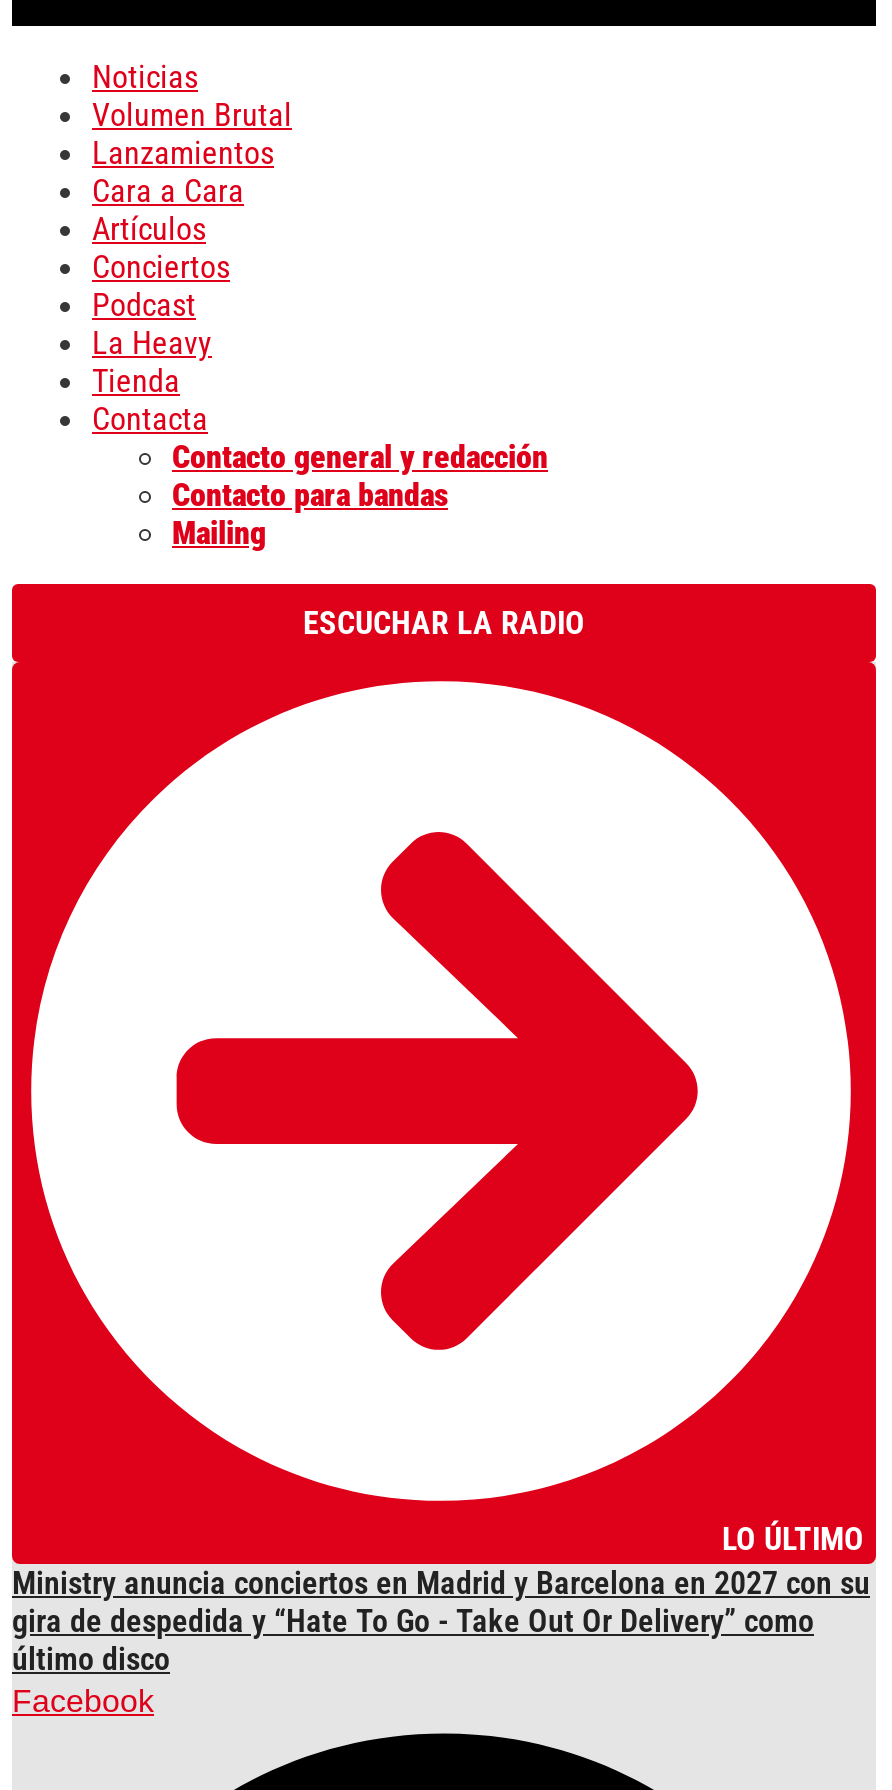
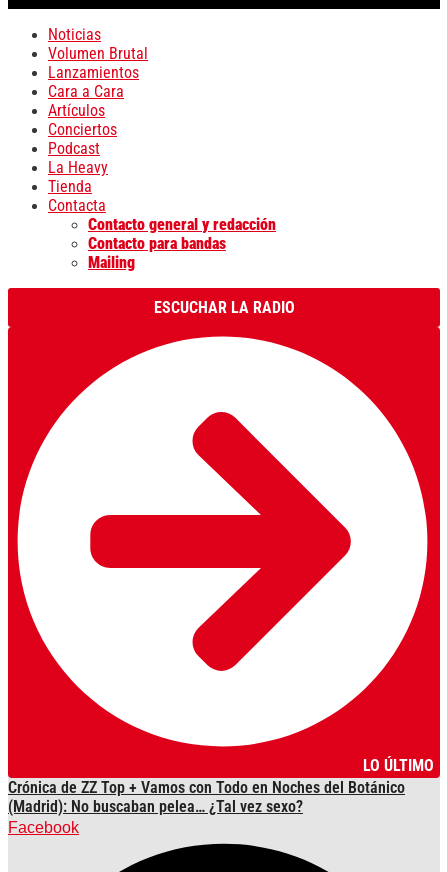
- Ministry anuncia conciertos en Madrid y Barcelona en 2027 con su
- gira de despedida y “Hate To Go - Take Out Or Delivery” como
- último disco
+ Crónica de ZZ Top + Vamos con Todo en Noches del Botánico
+ (Madrid): No buscaban pelea… ¿Tal vez sexo?
